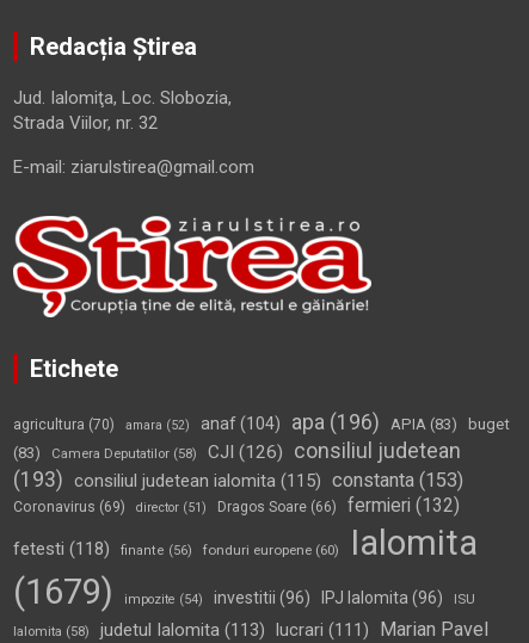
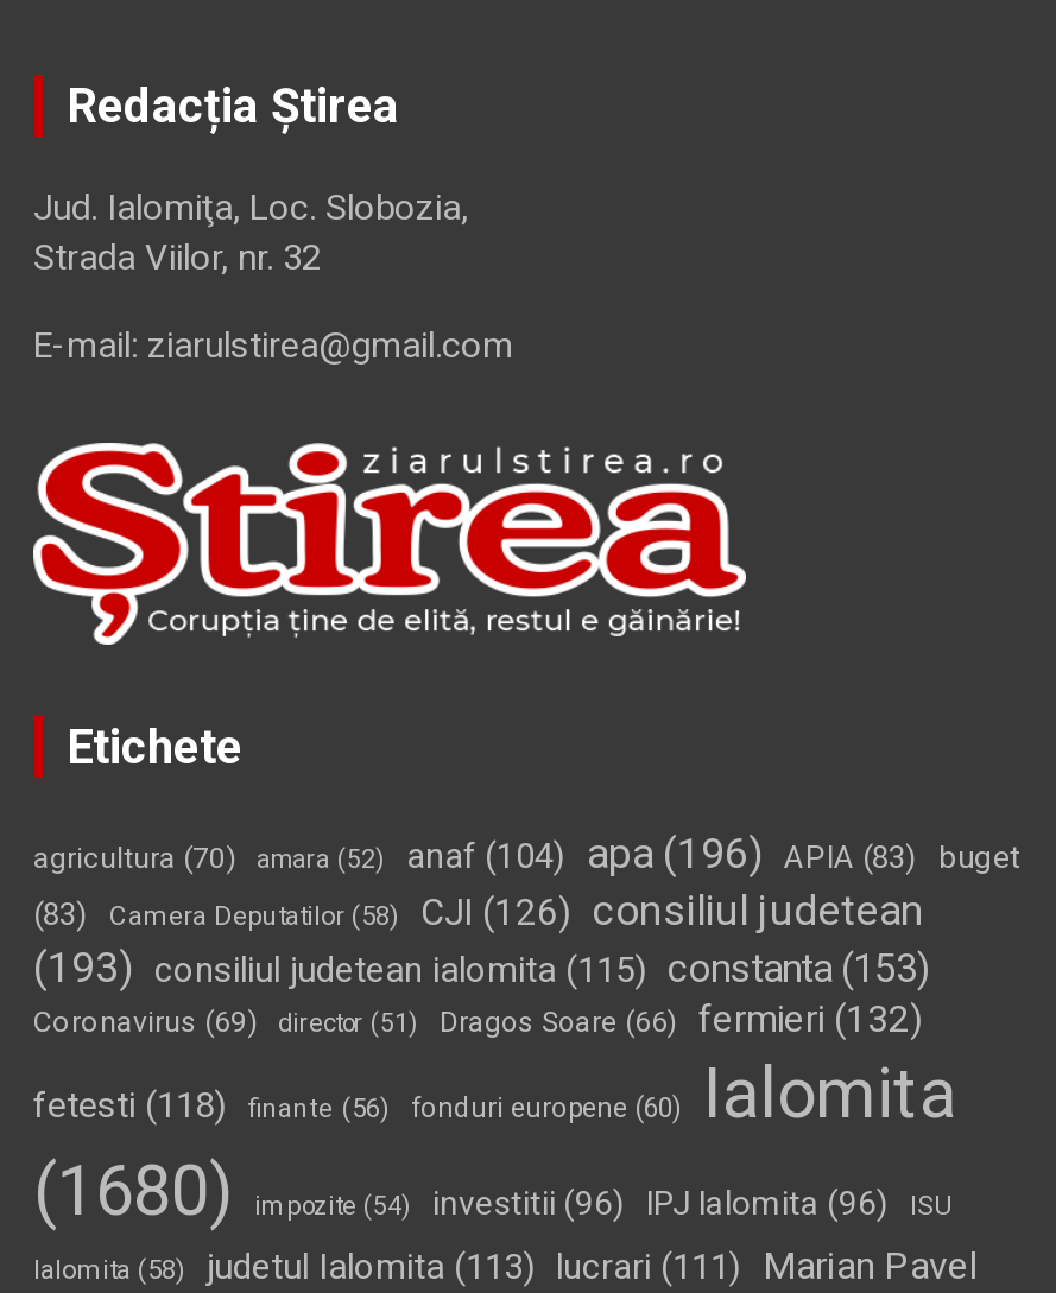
- (1679) impozite (54) investitii (96) IPJ Ialomita (96) ISU
+ (1680) impozite (54) investitii (96) IPJ Ialomita (96) ISU
